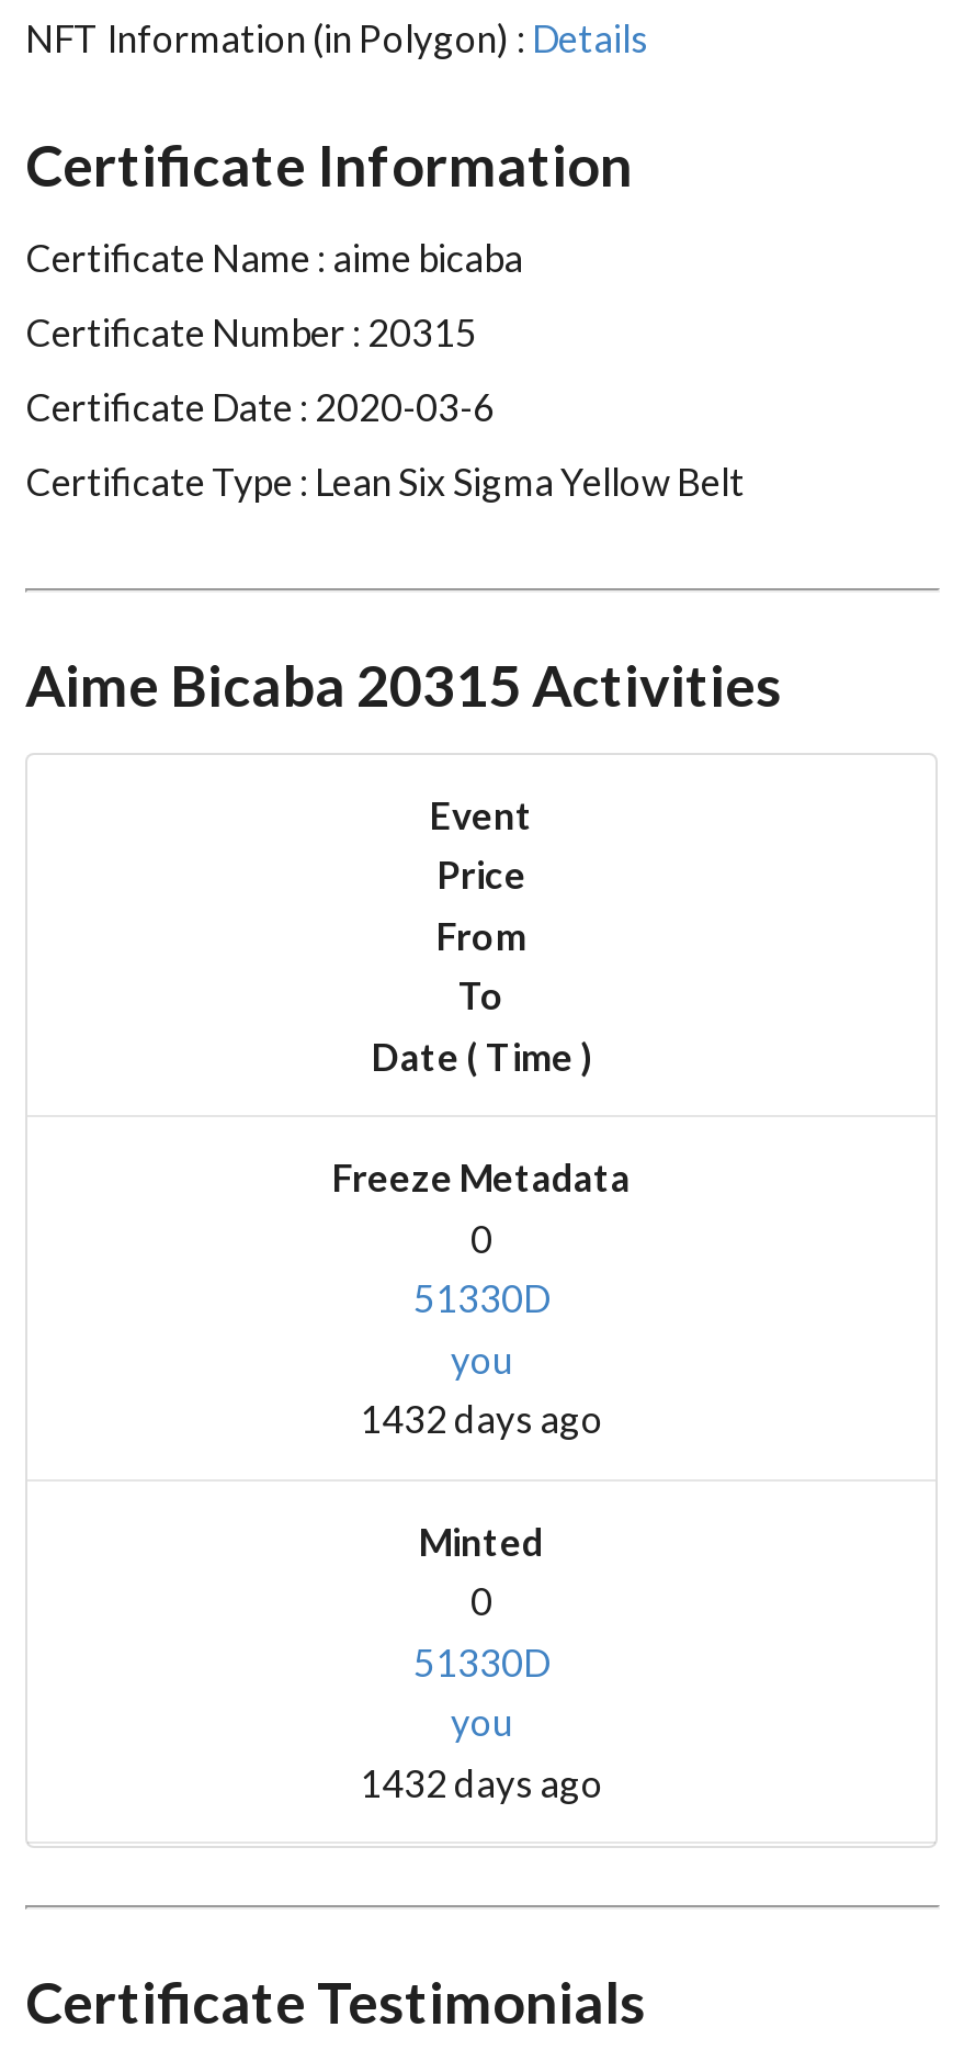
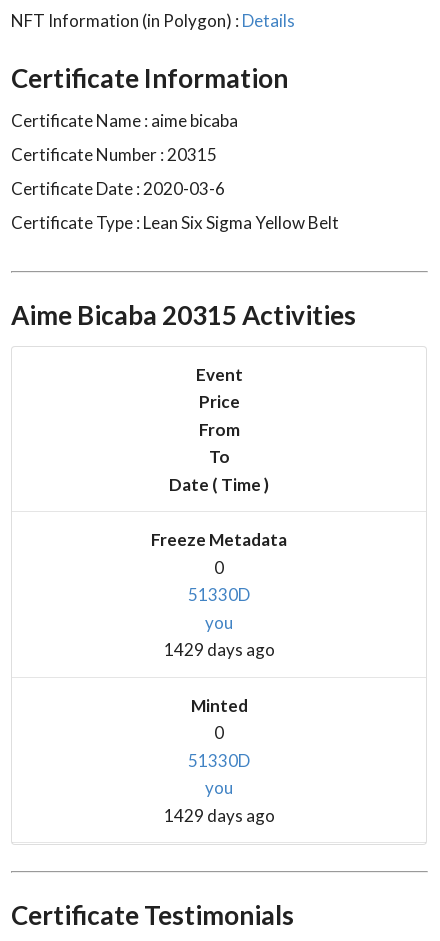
- 1432 days ago
+ 1429 days ago

- 1432 days ago
+ 1429 days ago
